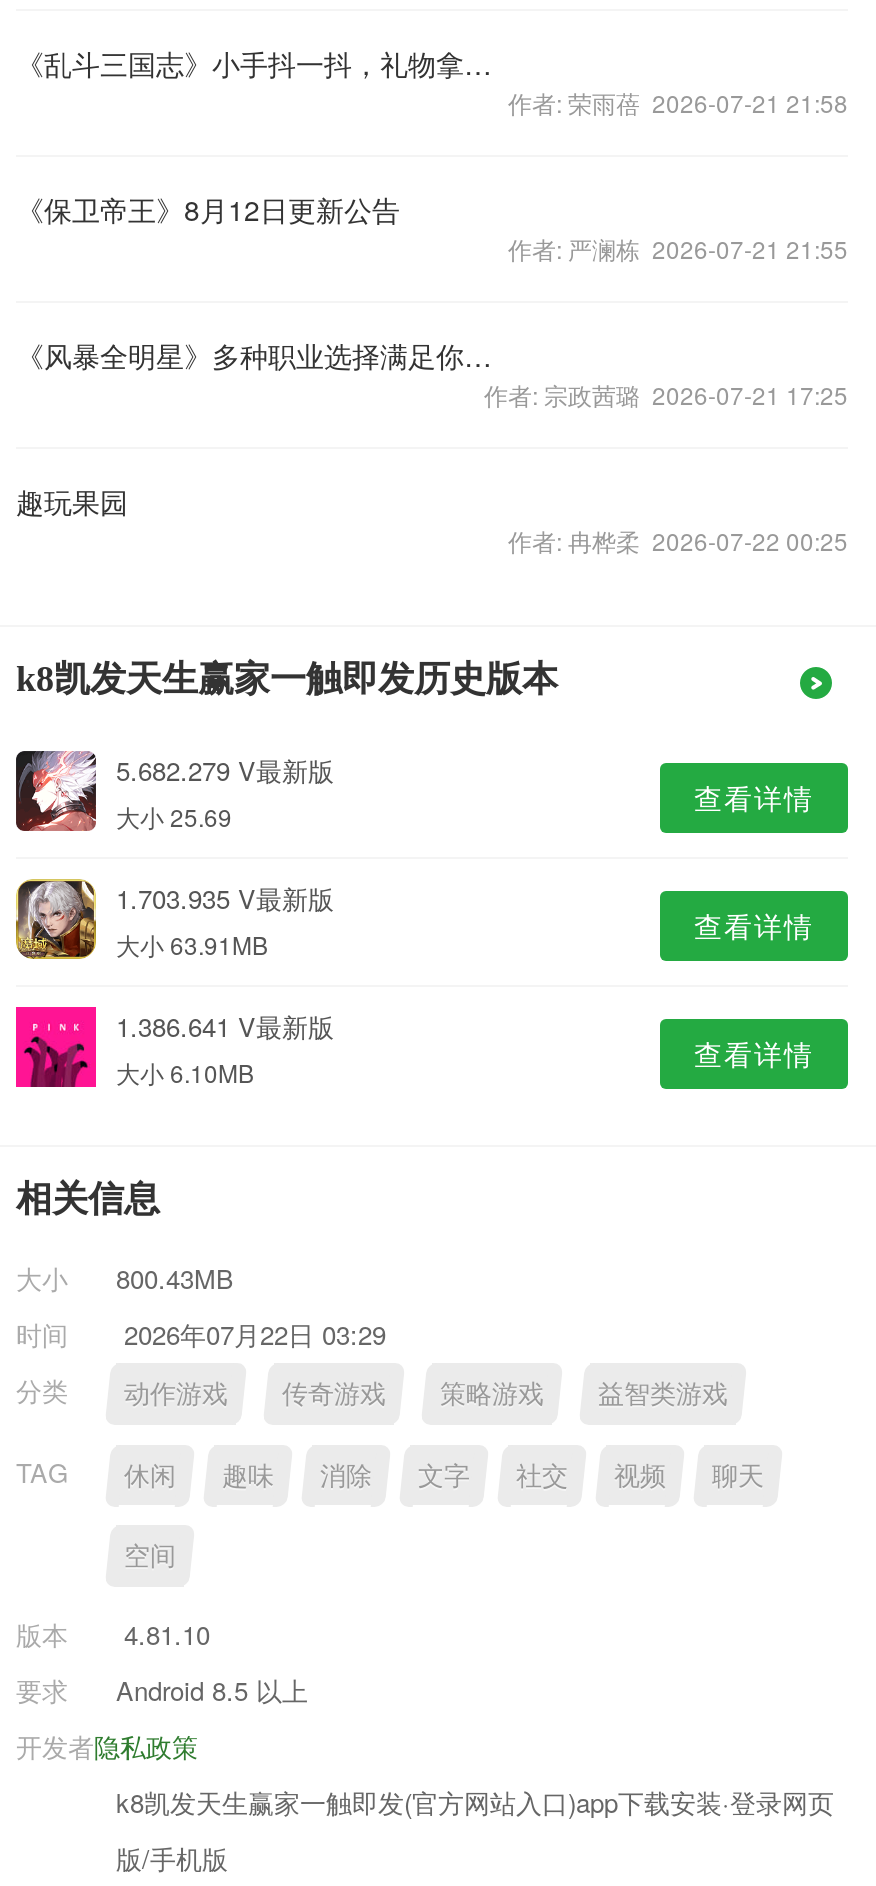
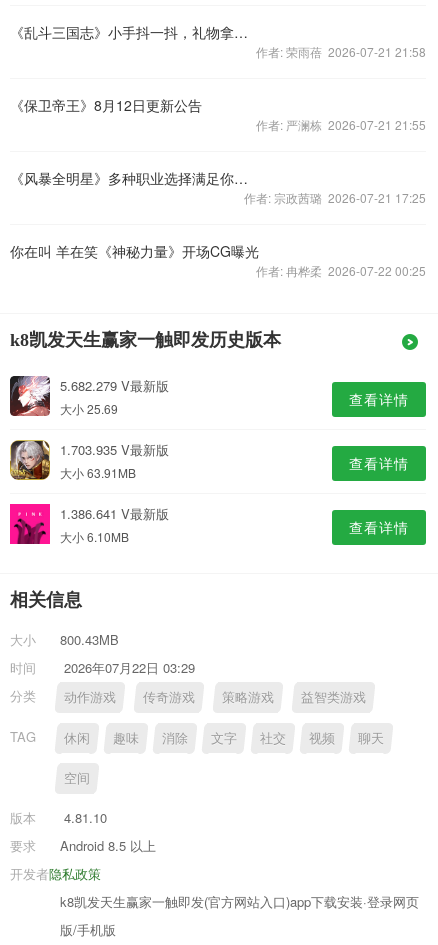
- 趣玩果园
+ 你在叫 羊在笑《神秘力量》开场CG曝光
